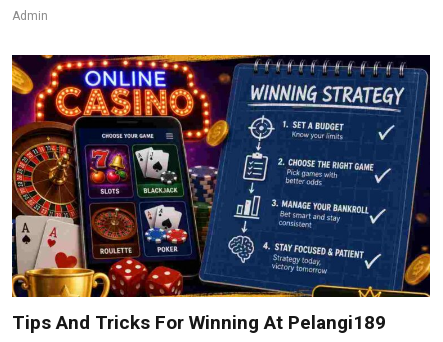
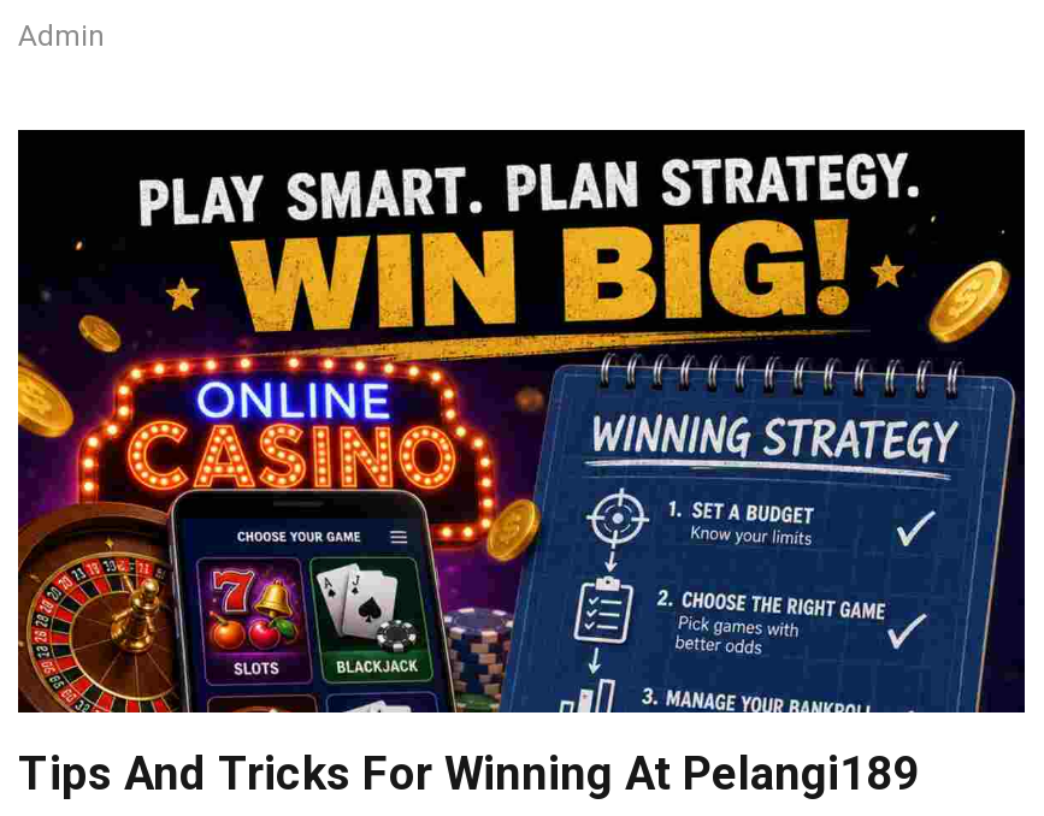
- [image]
+ [image]
